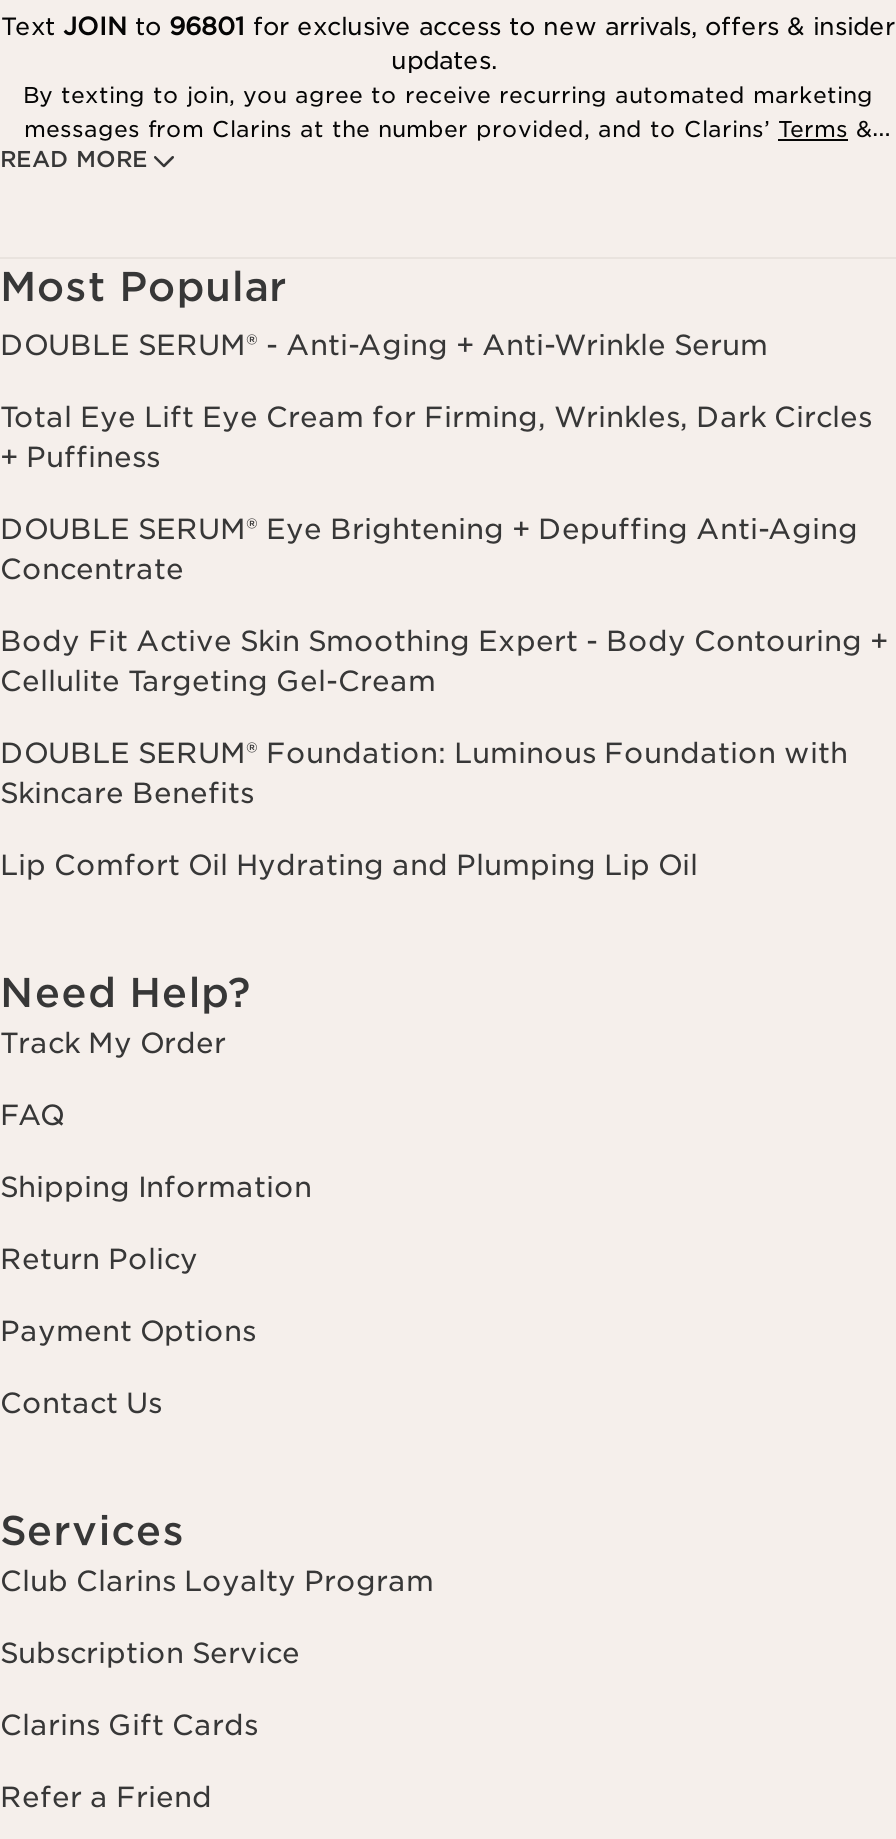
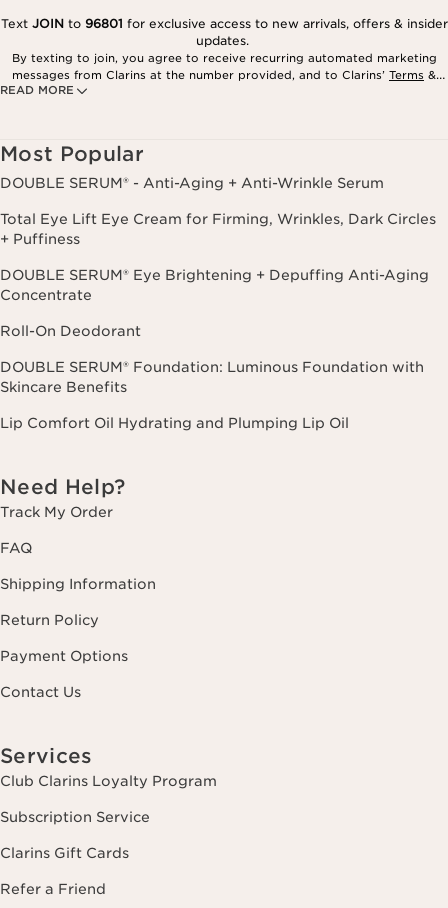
- Body Fit Active Skin Smoothing Expert - Body Contouring +
- Cellulite Targeting Gel-Cream
+ Roll-On Deodorant
